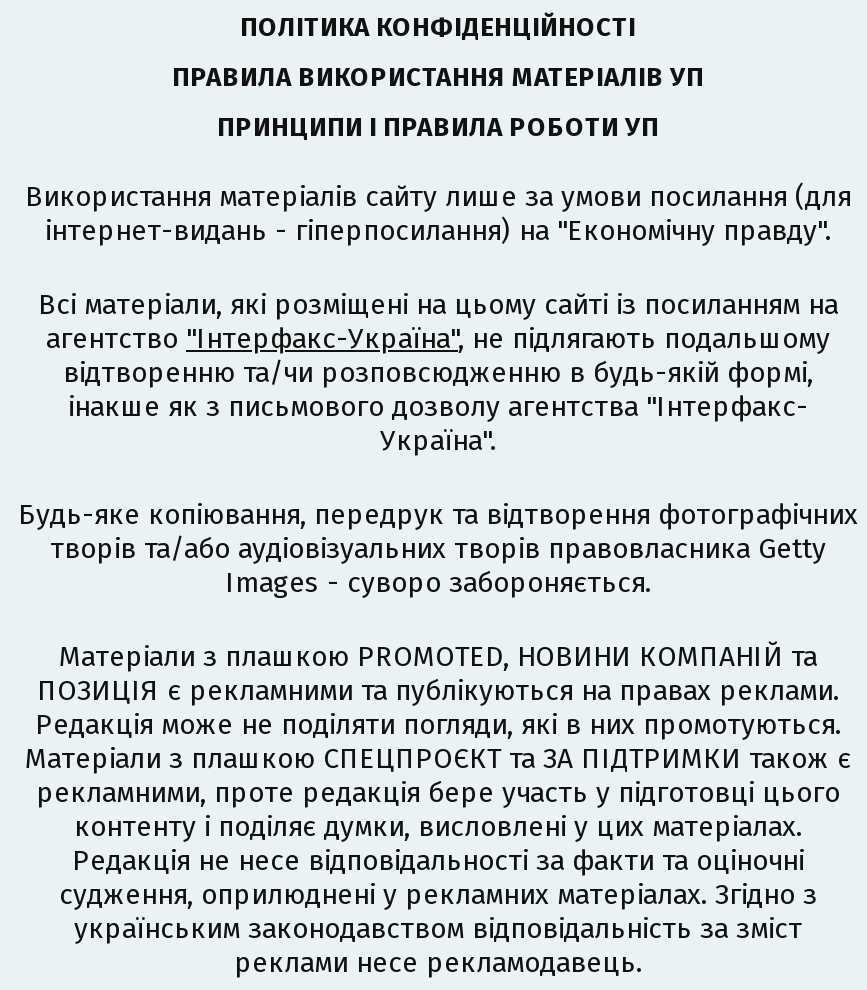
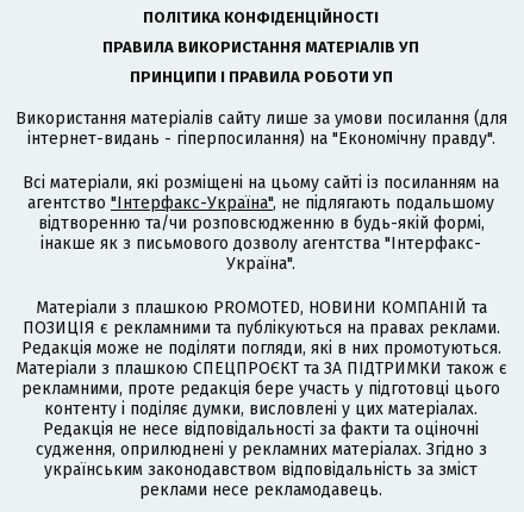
- Будь-яке копіювання, передрук та відтворення фотографічних
- творів та/або аудіовізуальних творів правовласника Getty
- Images - суворо забороняється.
